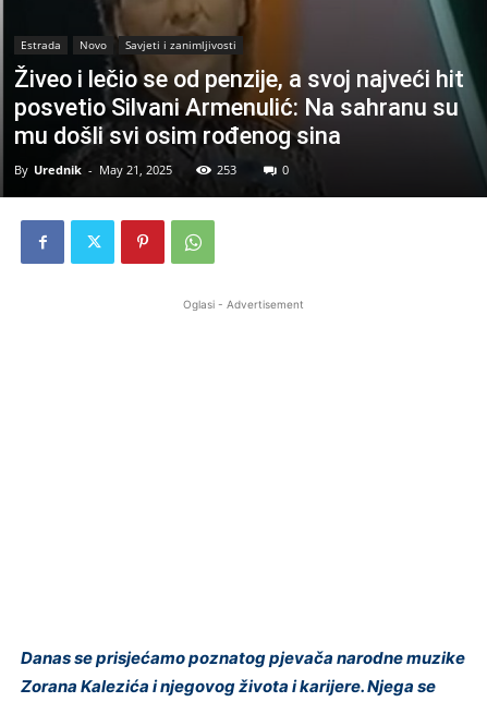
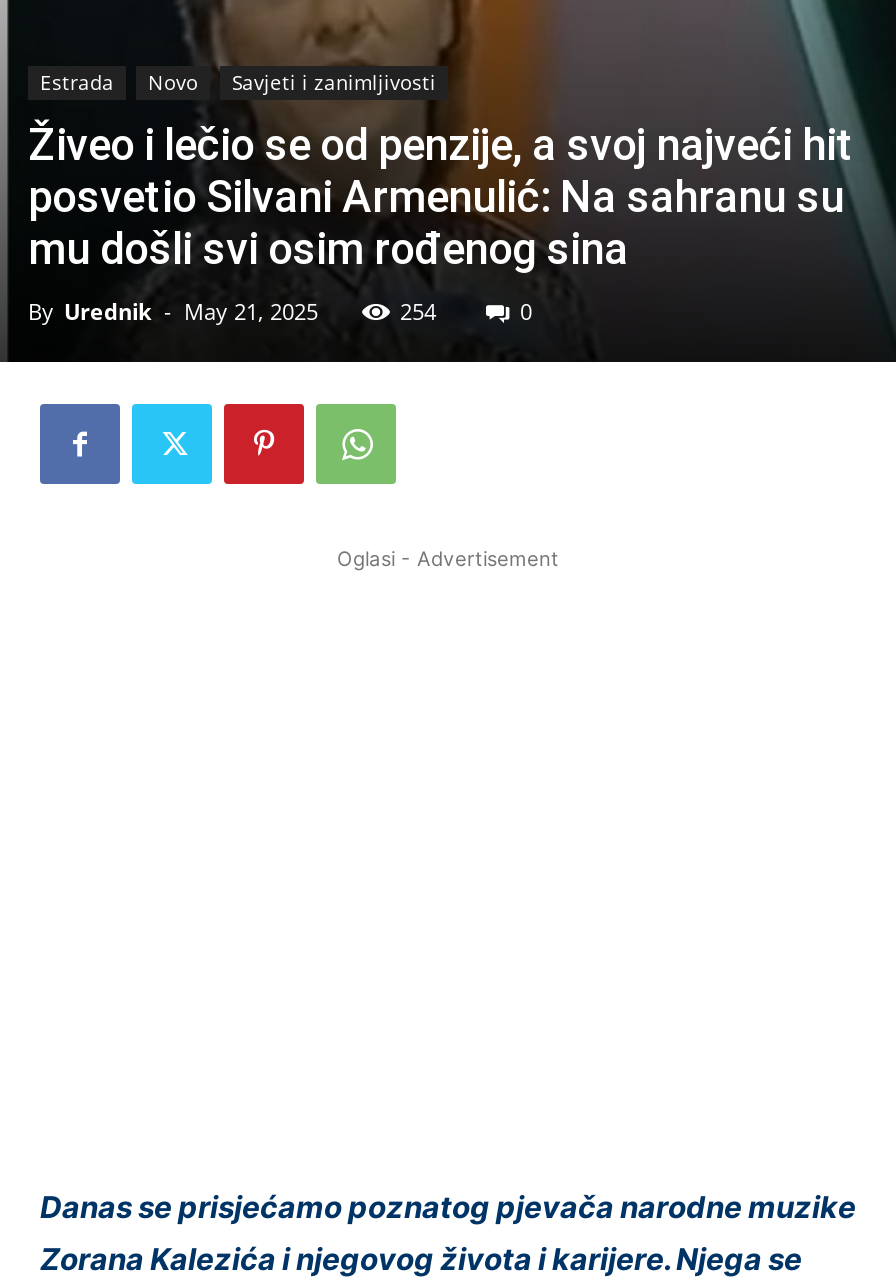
- 253
+ 254
